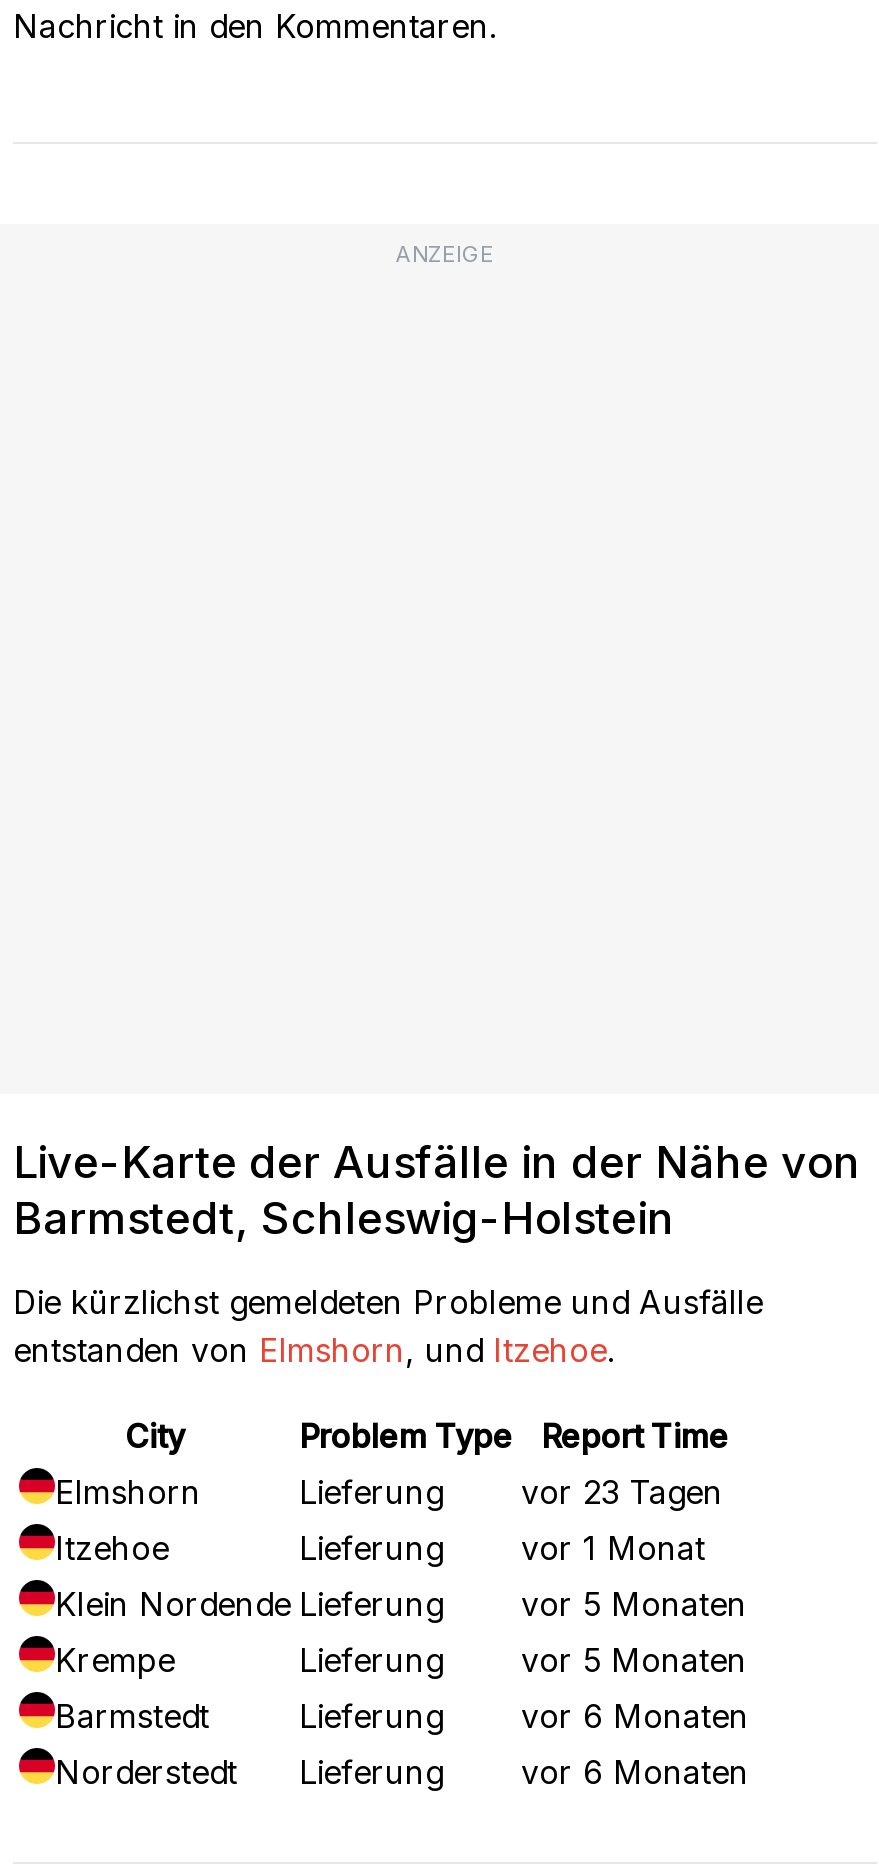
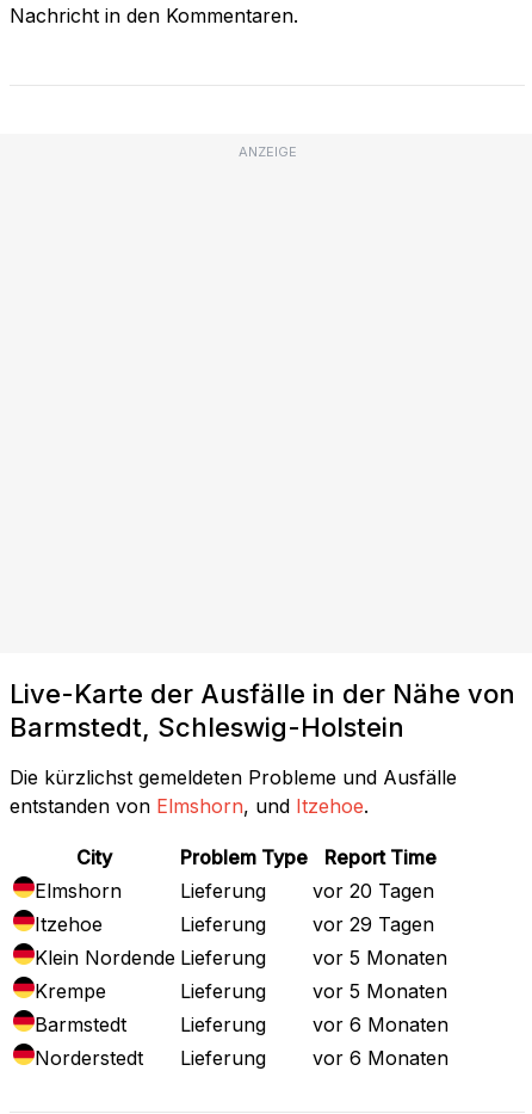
- Lieferung vor 23 Tagen
+ Lieferung vor 20 Tagen

- Lieferung vor 1 Monat
+ Lieferung vor 29 Tagen
